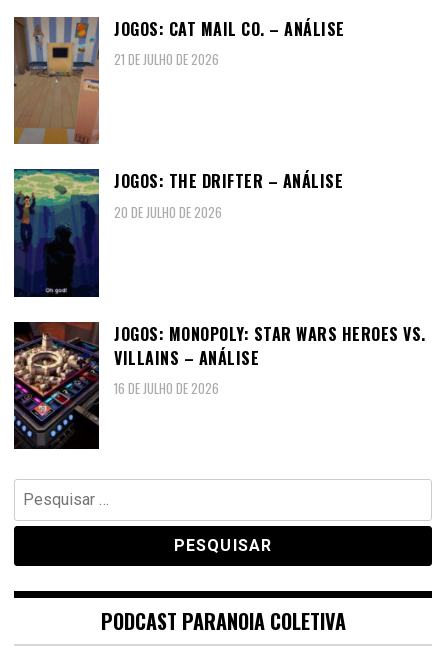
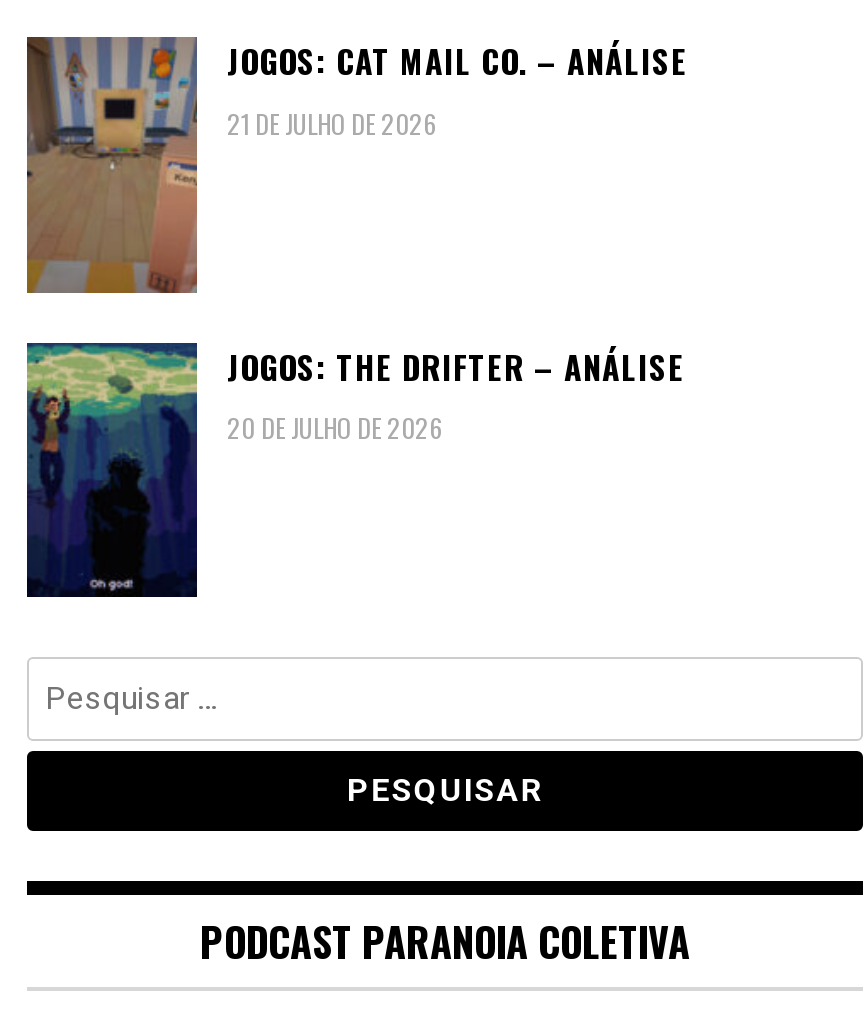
- [image]
- JOGOS: MONOPOLY: STAR WARS HEROES VS.
- VILLAINS – ANÁLISE
- 16 DE JULHO DE 2026
